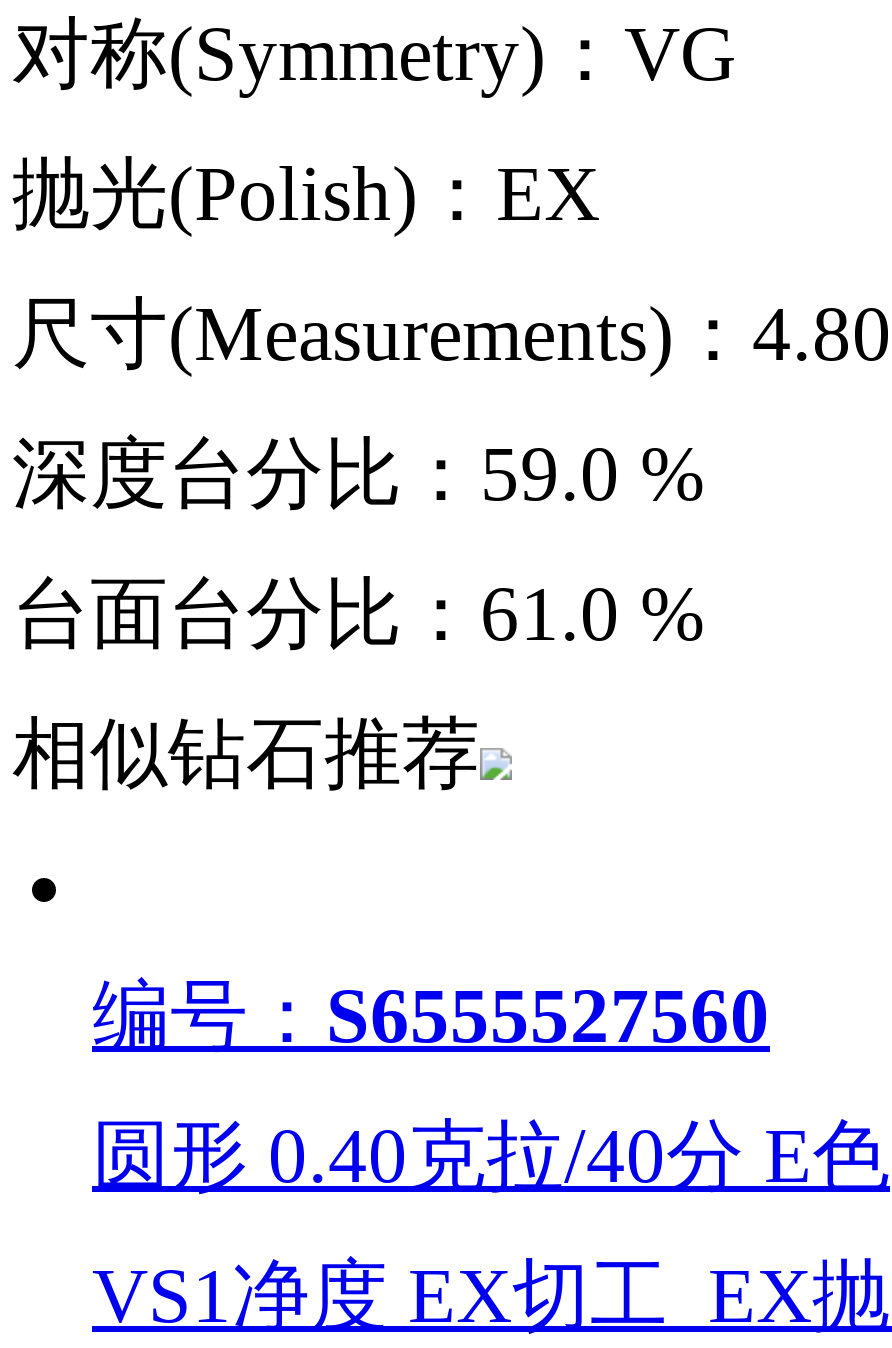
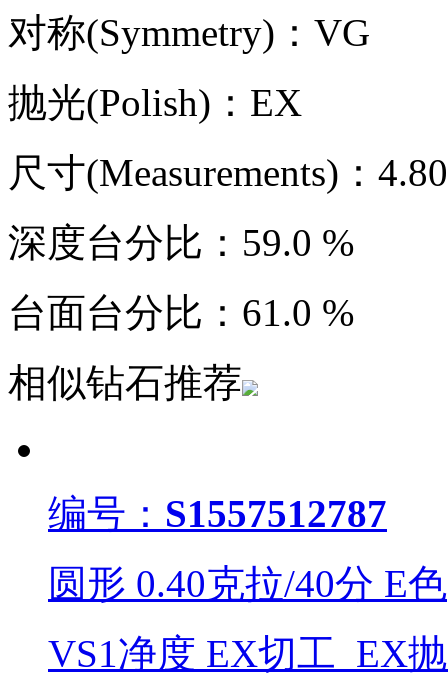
- 编号：S6555527560
+ 编号：S1557512787
